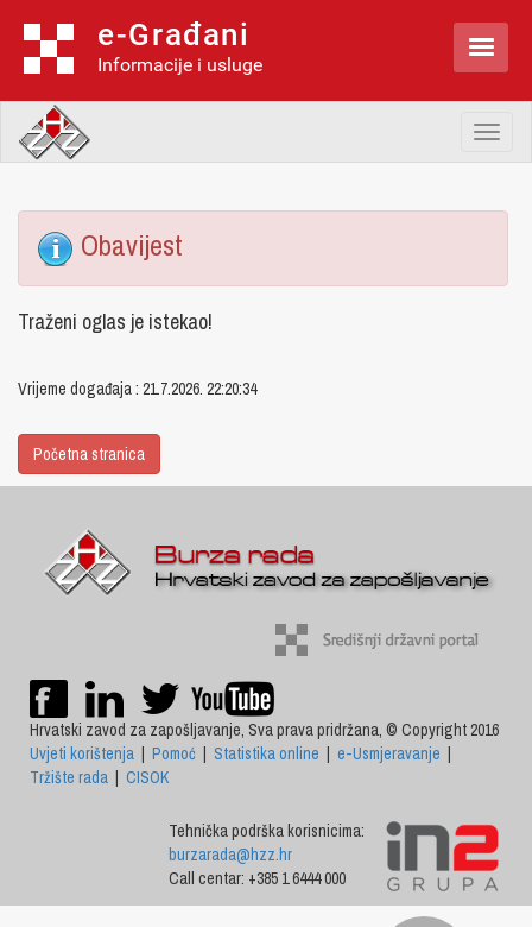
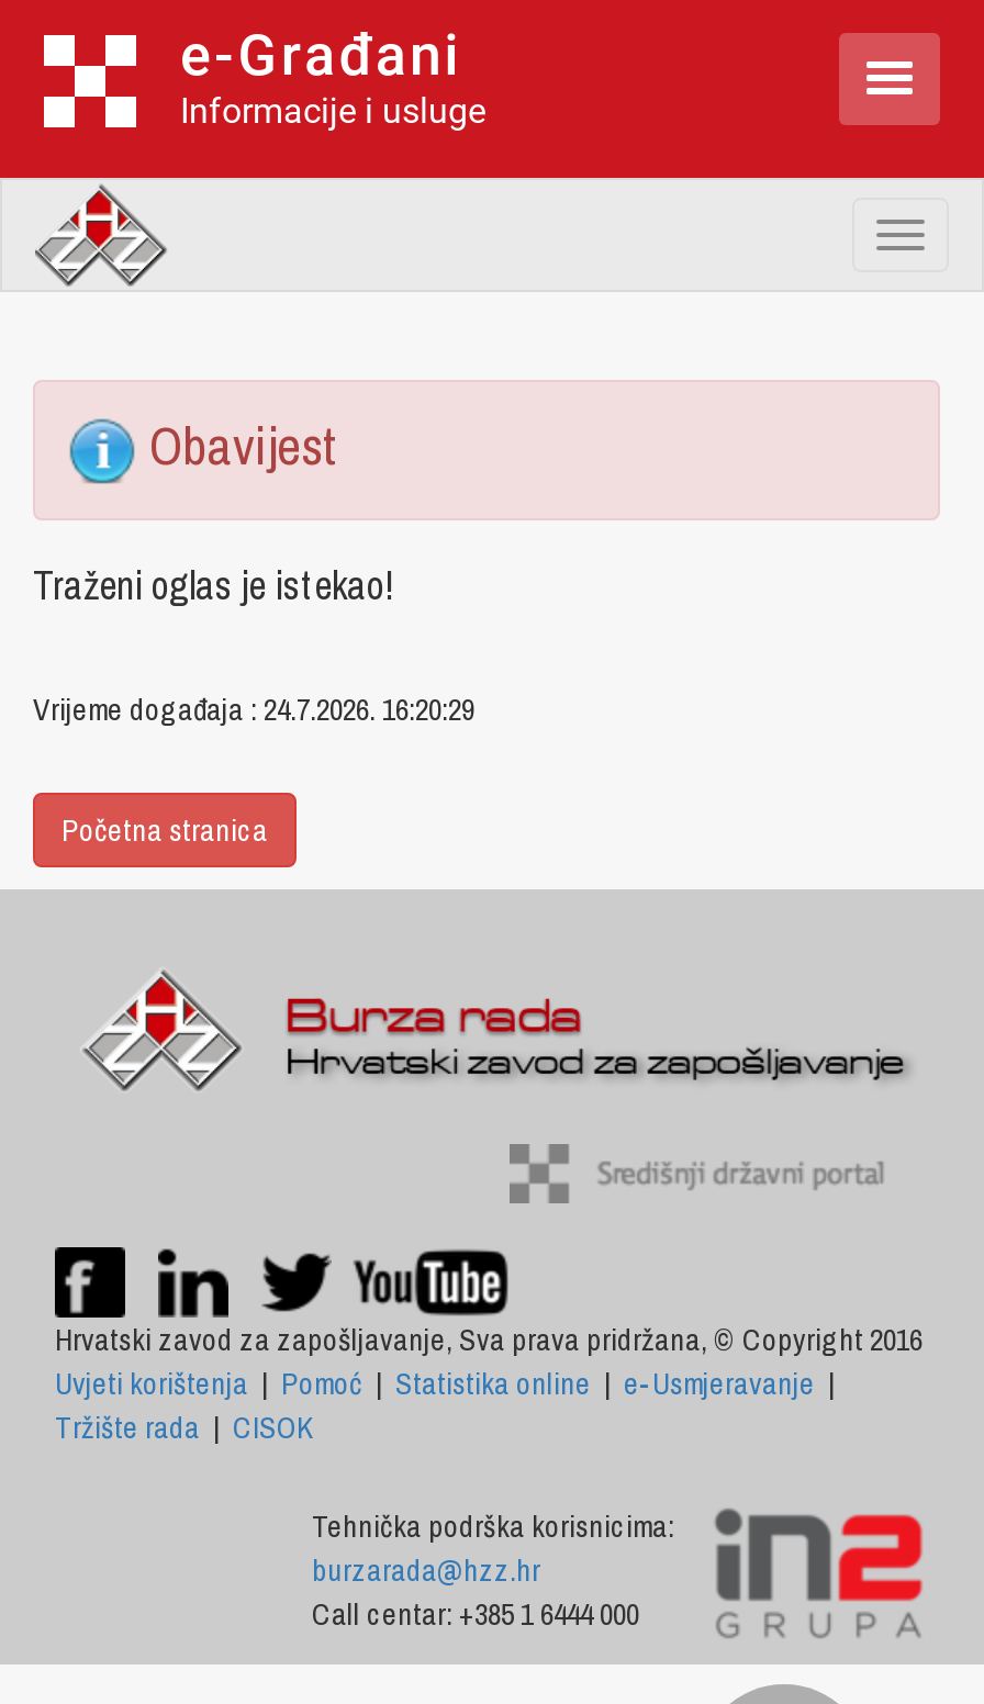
- Vrijeme događaja : 21.7.2026. 22:20:34
+ Vrijeme događaja : 24.7.2026. 16:20:29
